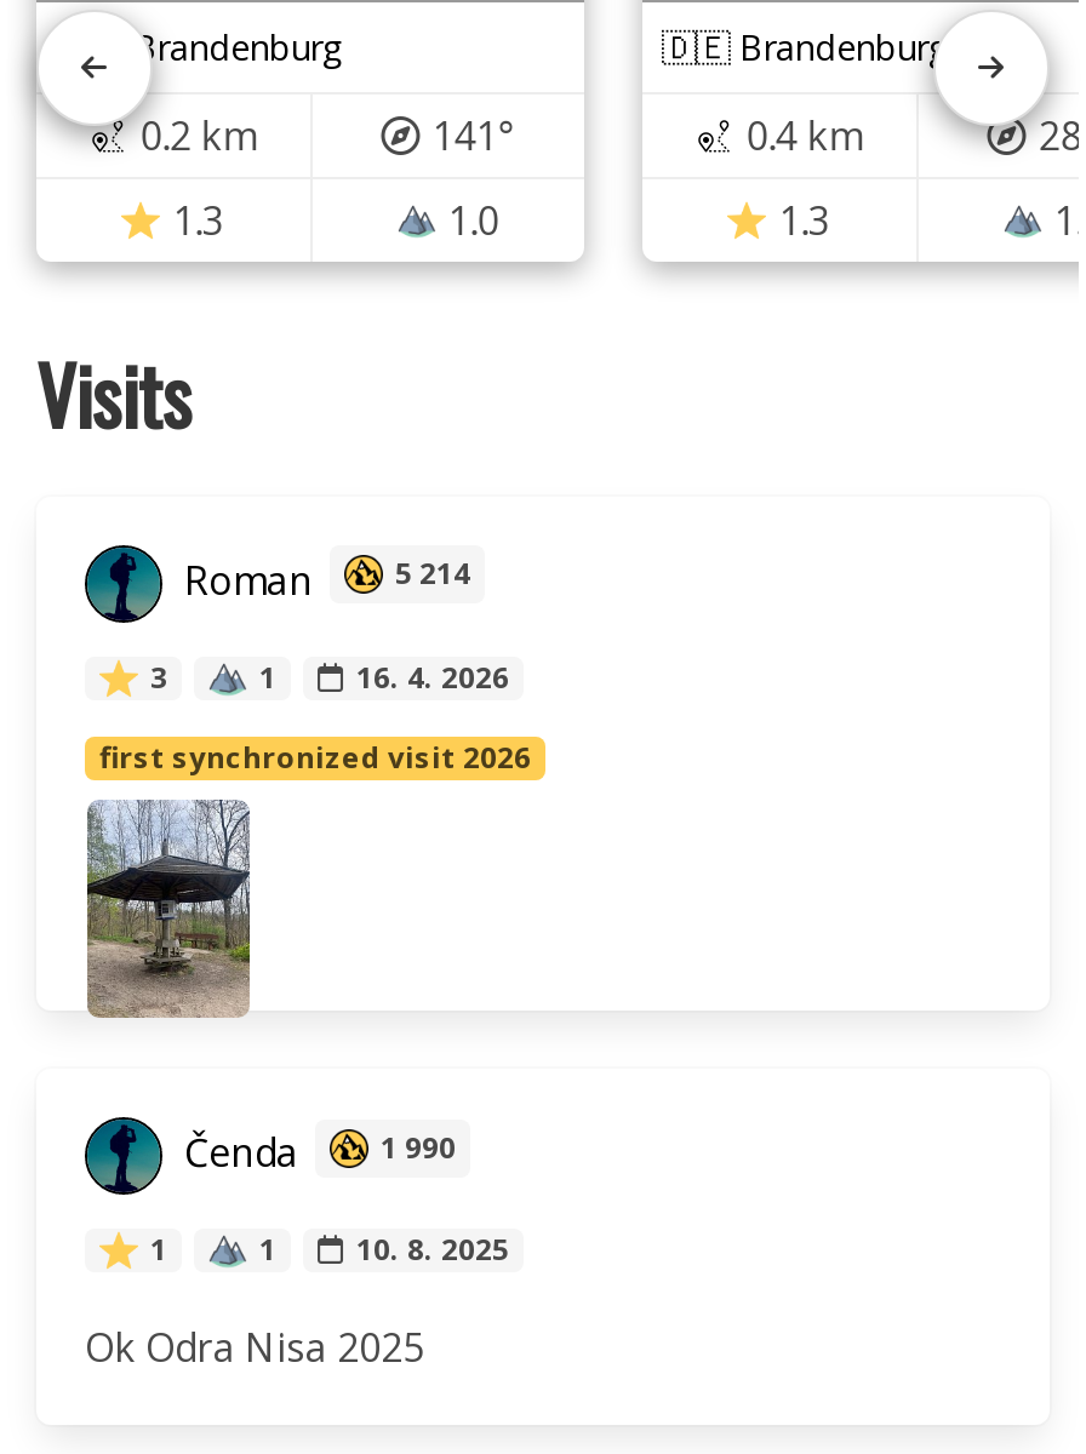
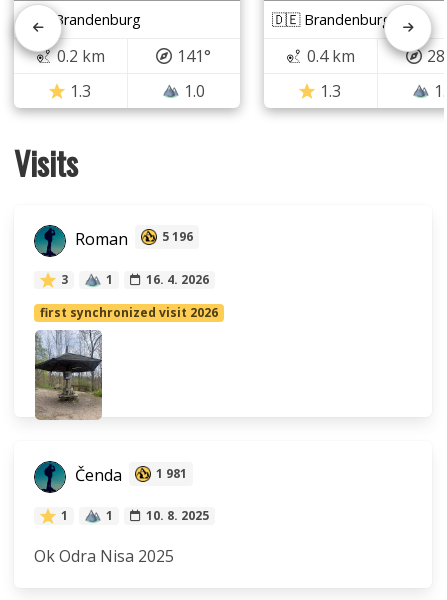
- Roman 5 214
+ Roman 5 196

- Čenda 1 990
+ Čenda 1 981
